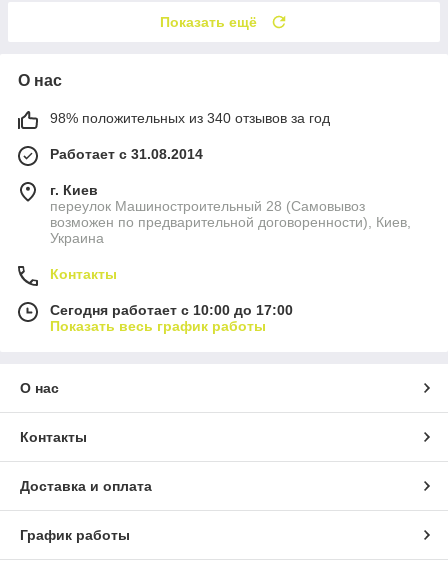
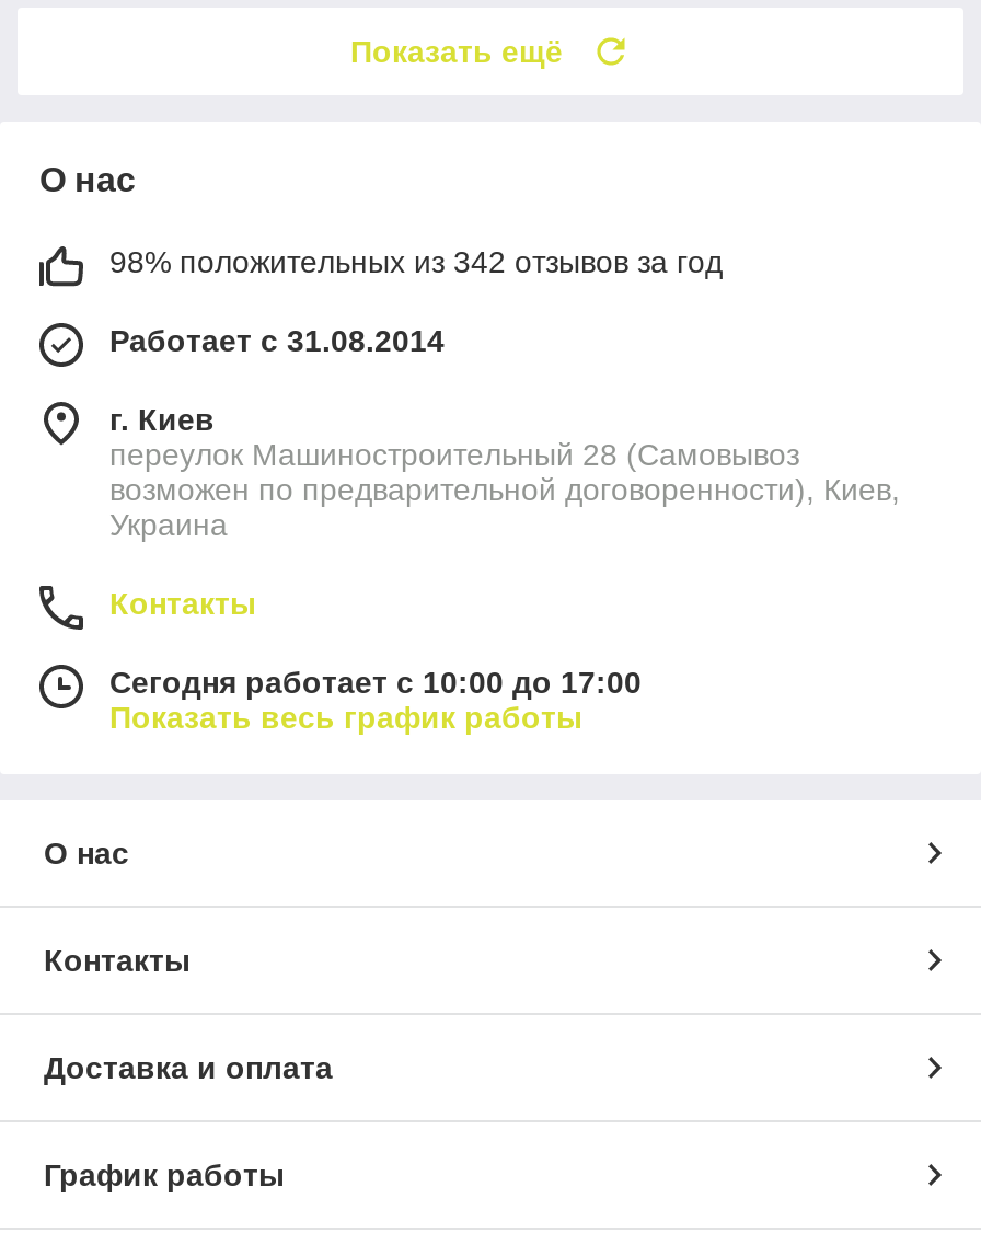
- 98% положительных из 340 отзывов за год
+ 98% положительных из 342 отзывов за год
